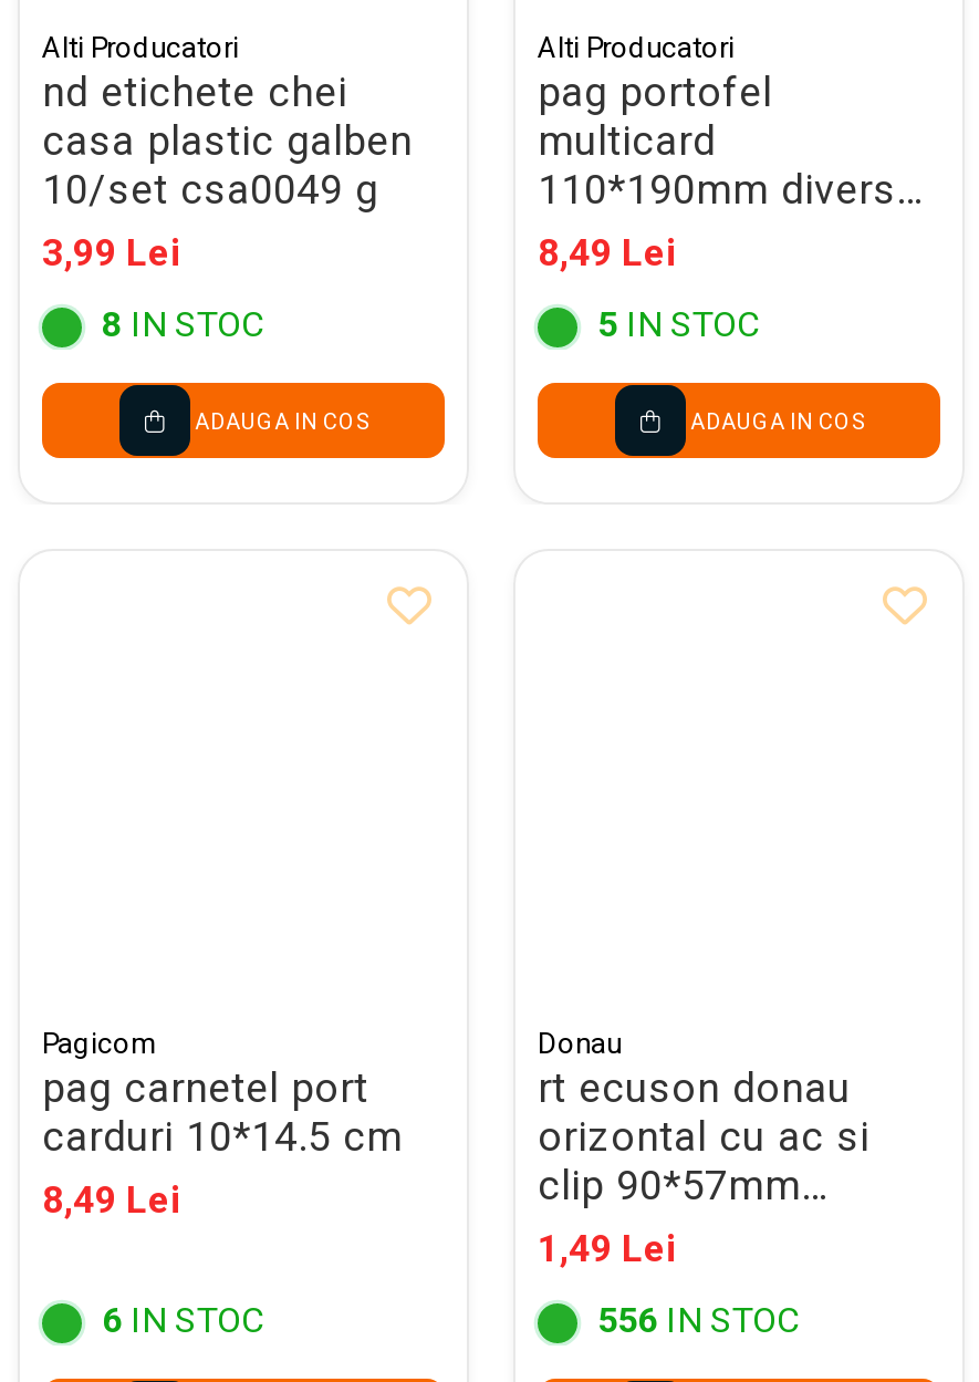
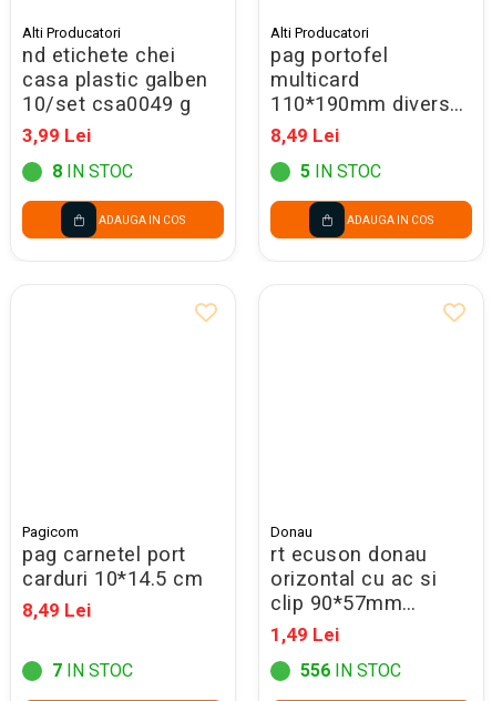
- 6 IN STOC
+ 7 IN STOC
